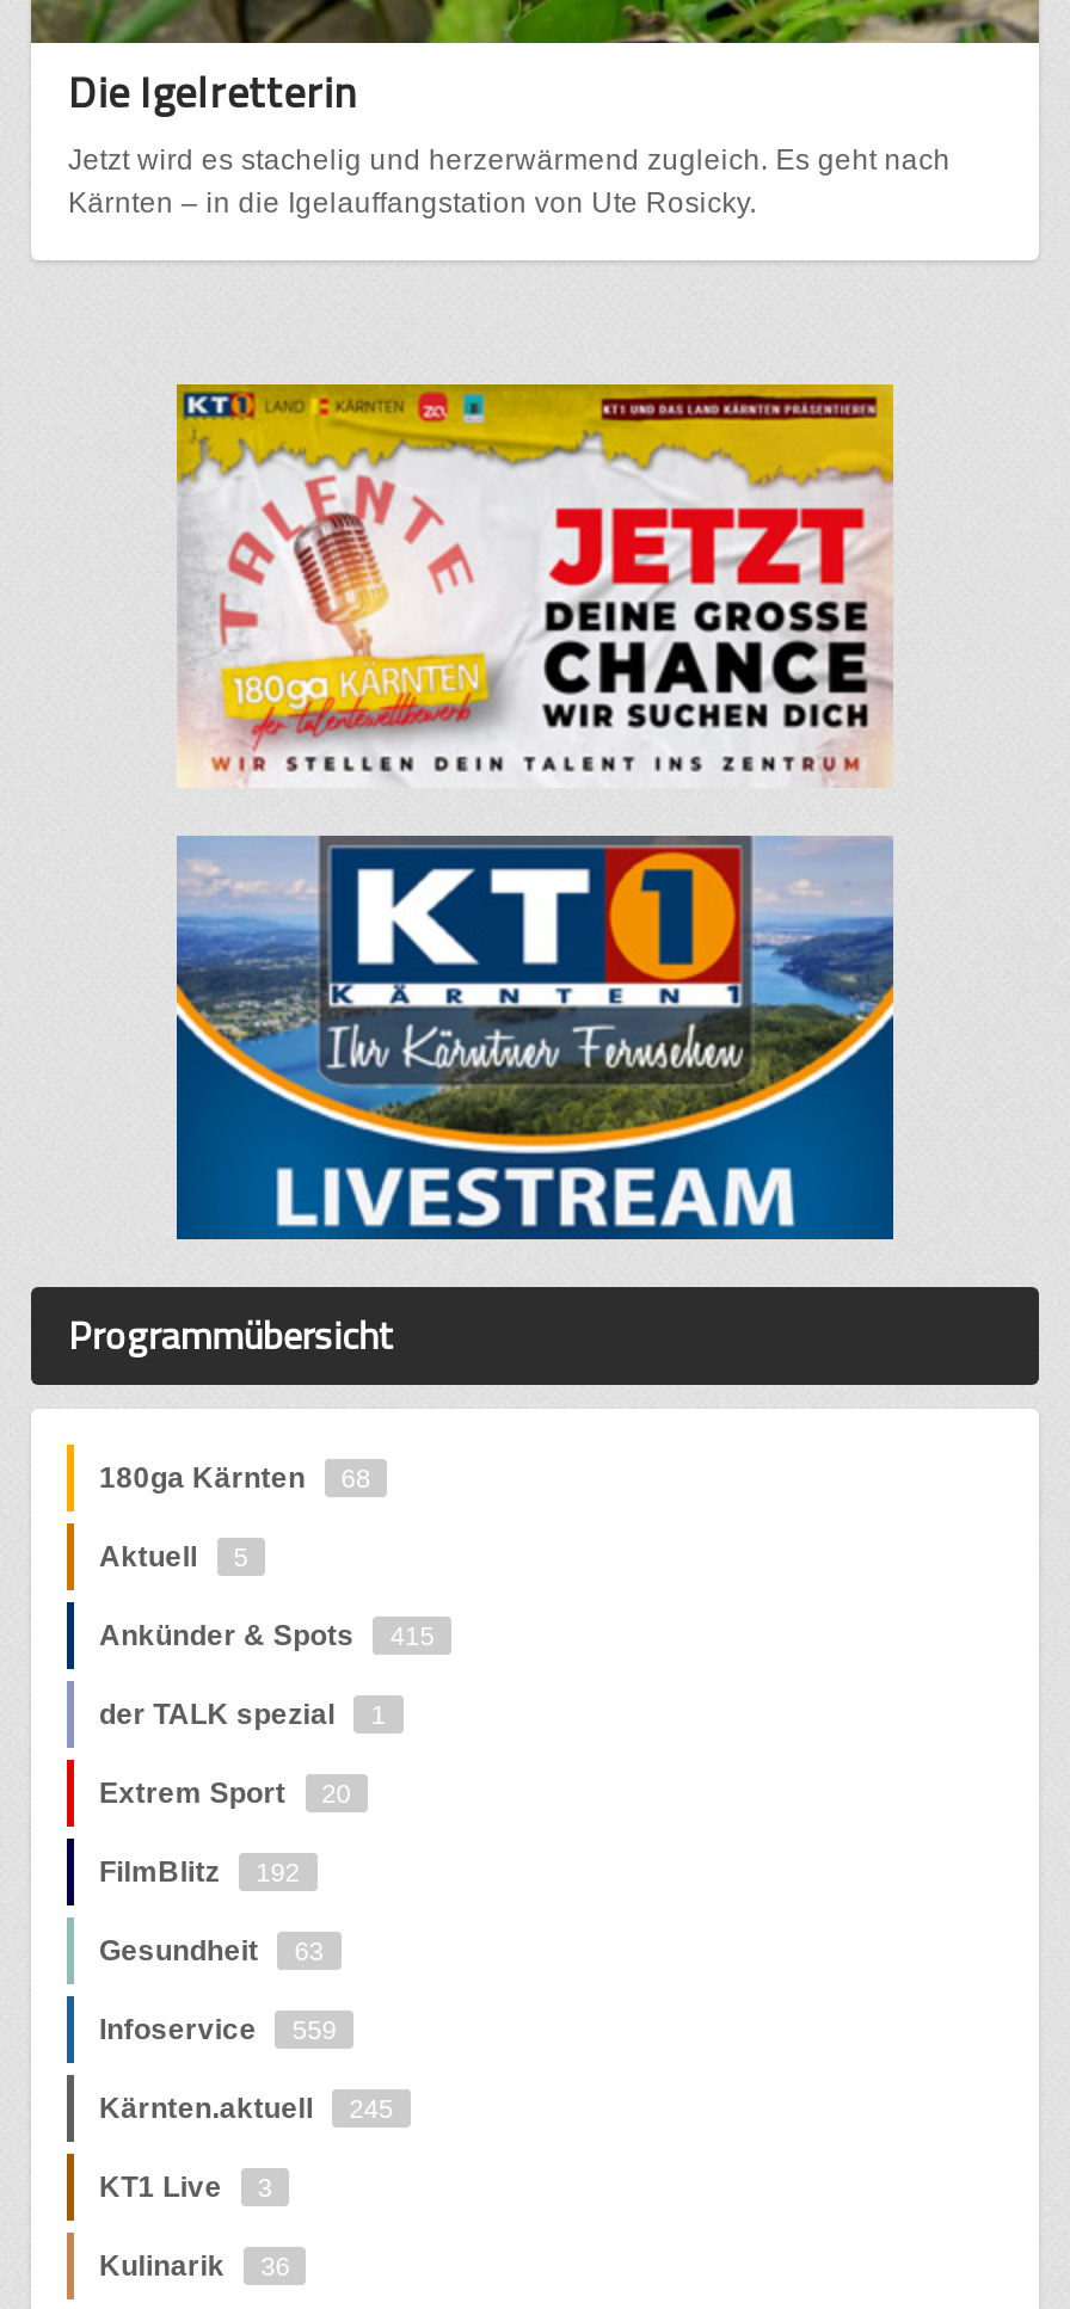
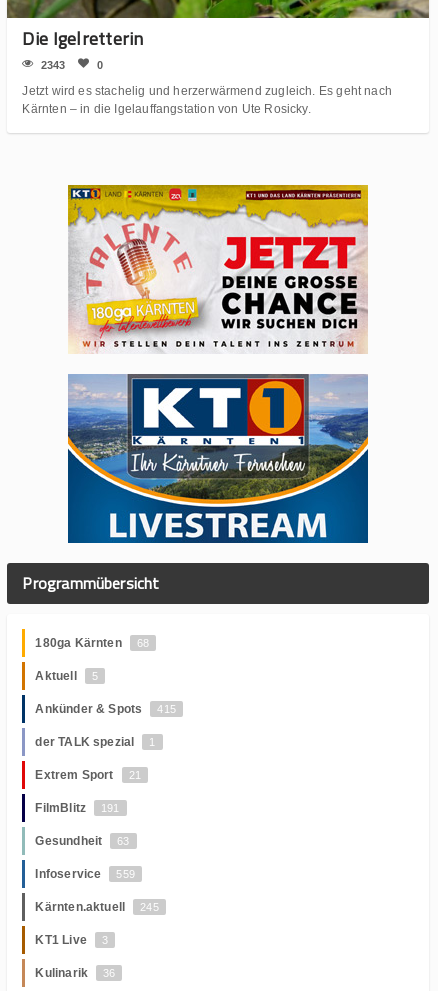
+ 2343
+ 0

- Extrem Sport 20
+ Extrem Sport 21

- FilmBlitz 192
+ FilmBlitz 191
